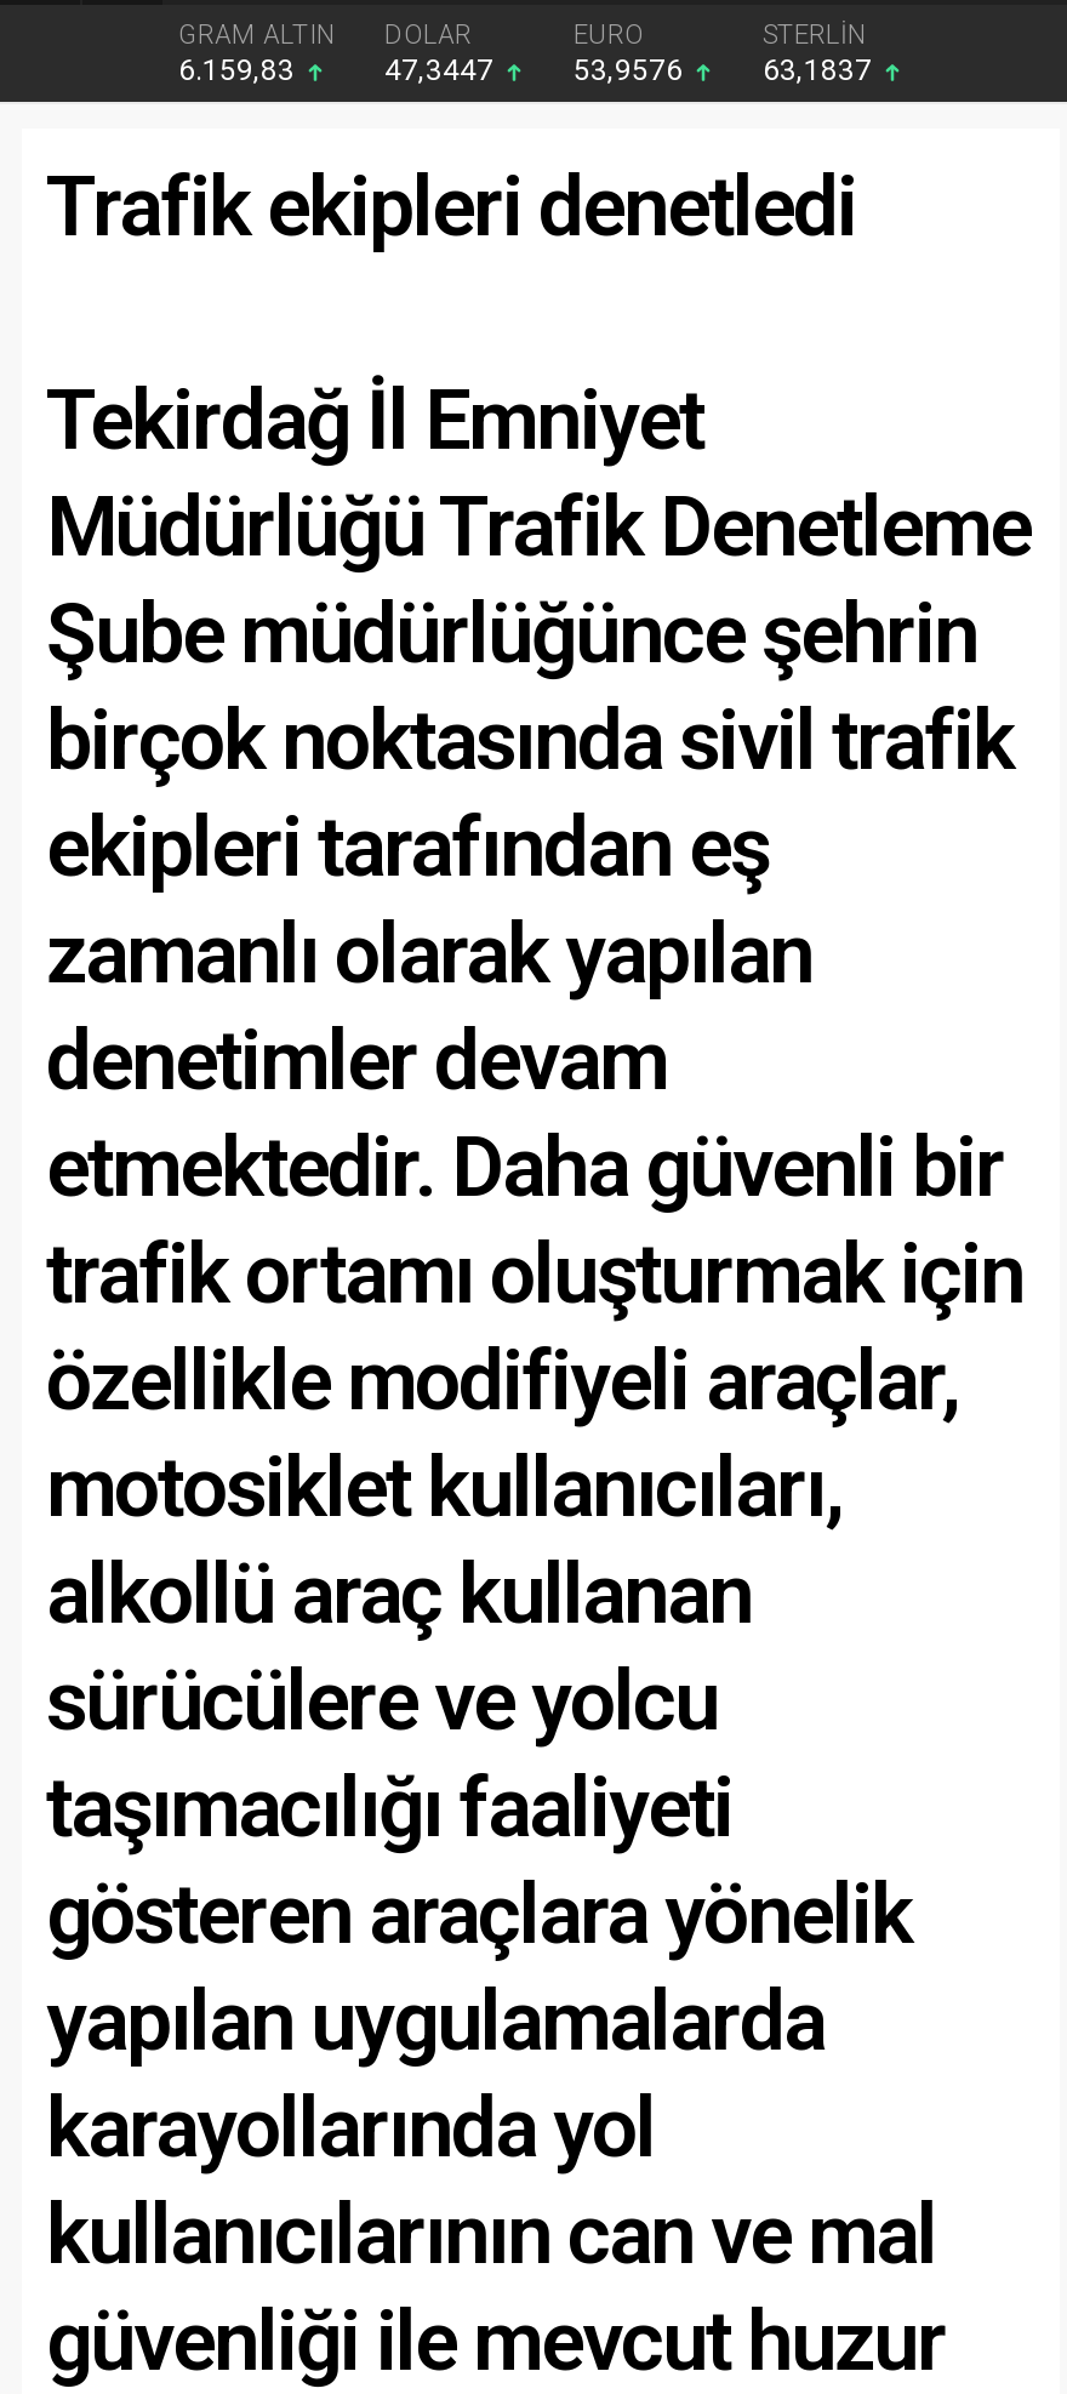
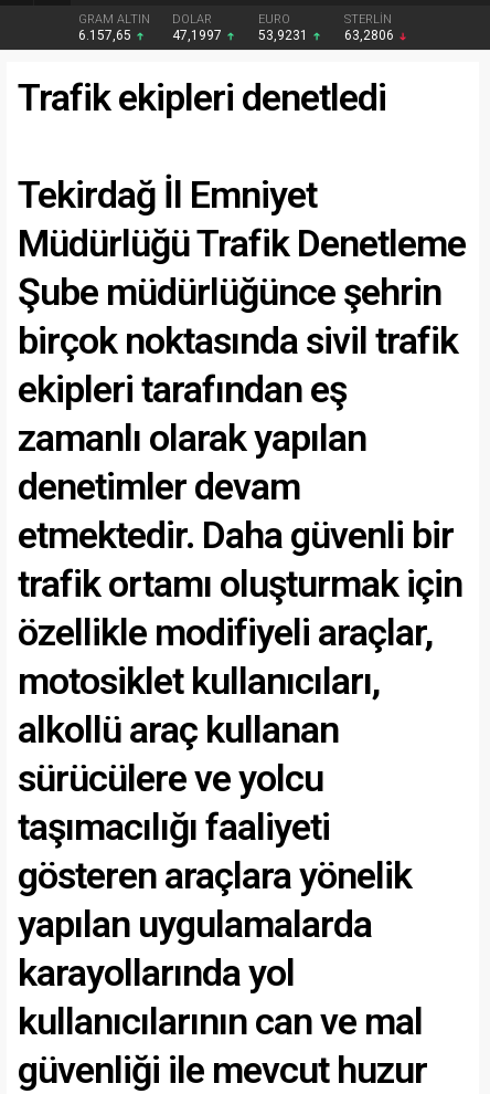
- 6.159,83
+ 6.157,65

- 47,3447
+ 47,1997

- 53,9576
+ 53,9231

- 63,1837
+ 63,2806
